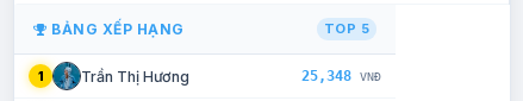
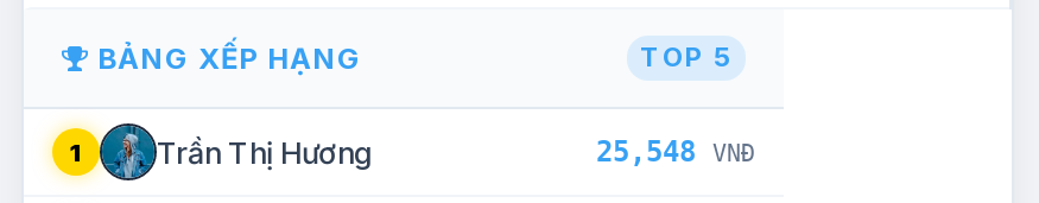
- 25,348 VNĐ
+ 25,548 VNĐ
